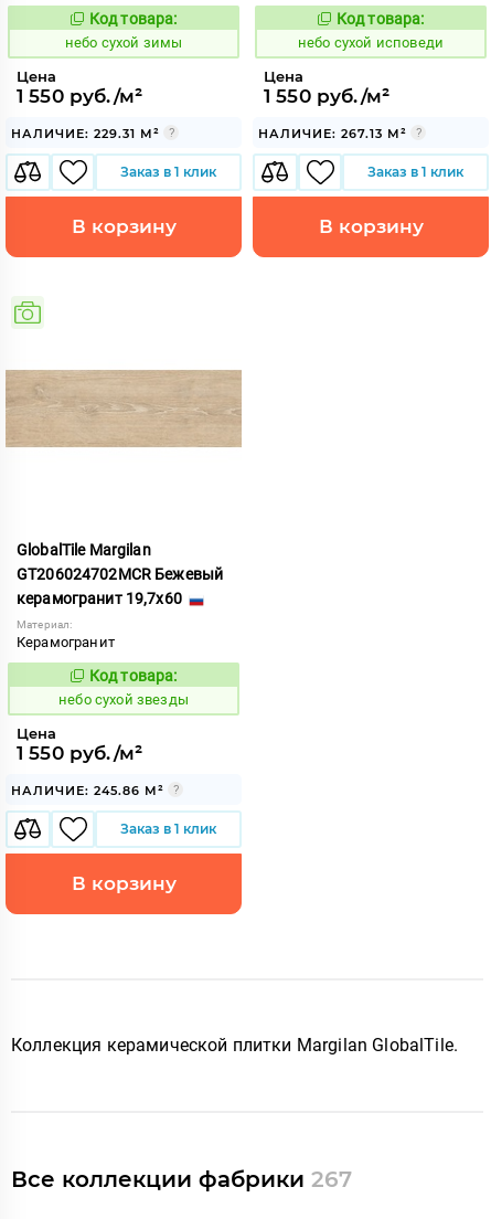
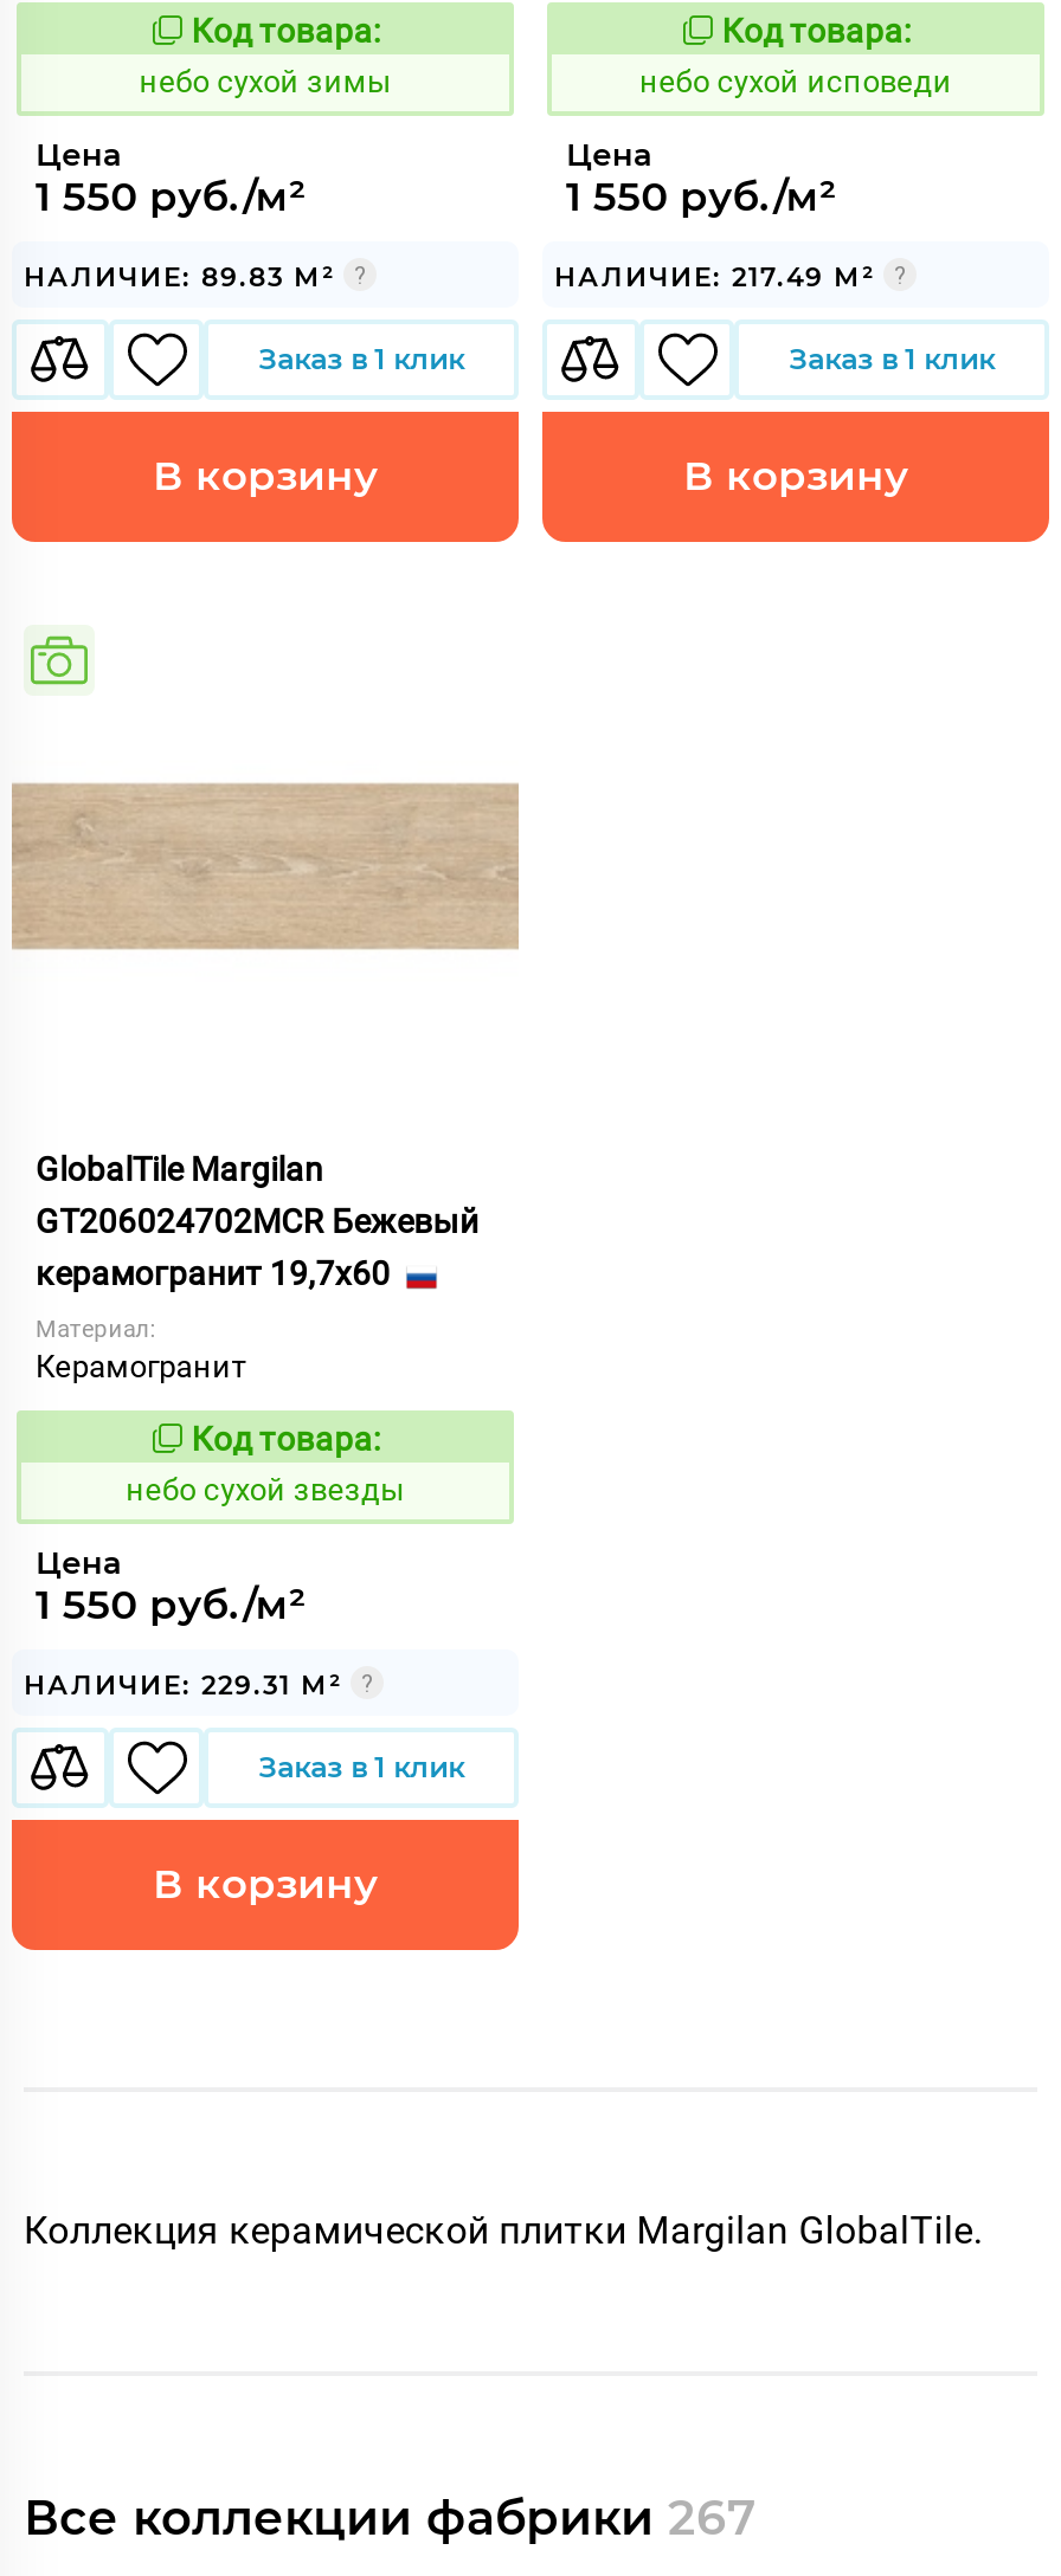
- НАЛИЧИЕ: 229.31 М²
+ НАЛИЧИЕ: 89.83 М²

- НАЛИЧИЕ: 267.13 М²
+ НАЛИЧИЕ: 217.49 М²

- НАЛИЧИЕ: 245.86 М²
+ НАЛИЧИЕ: 229.31 М²
